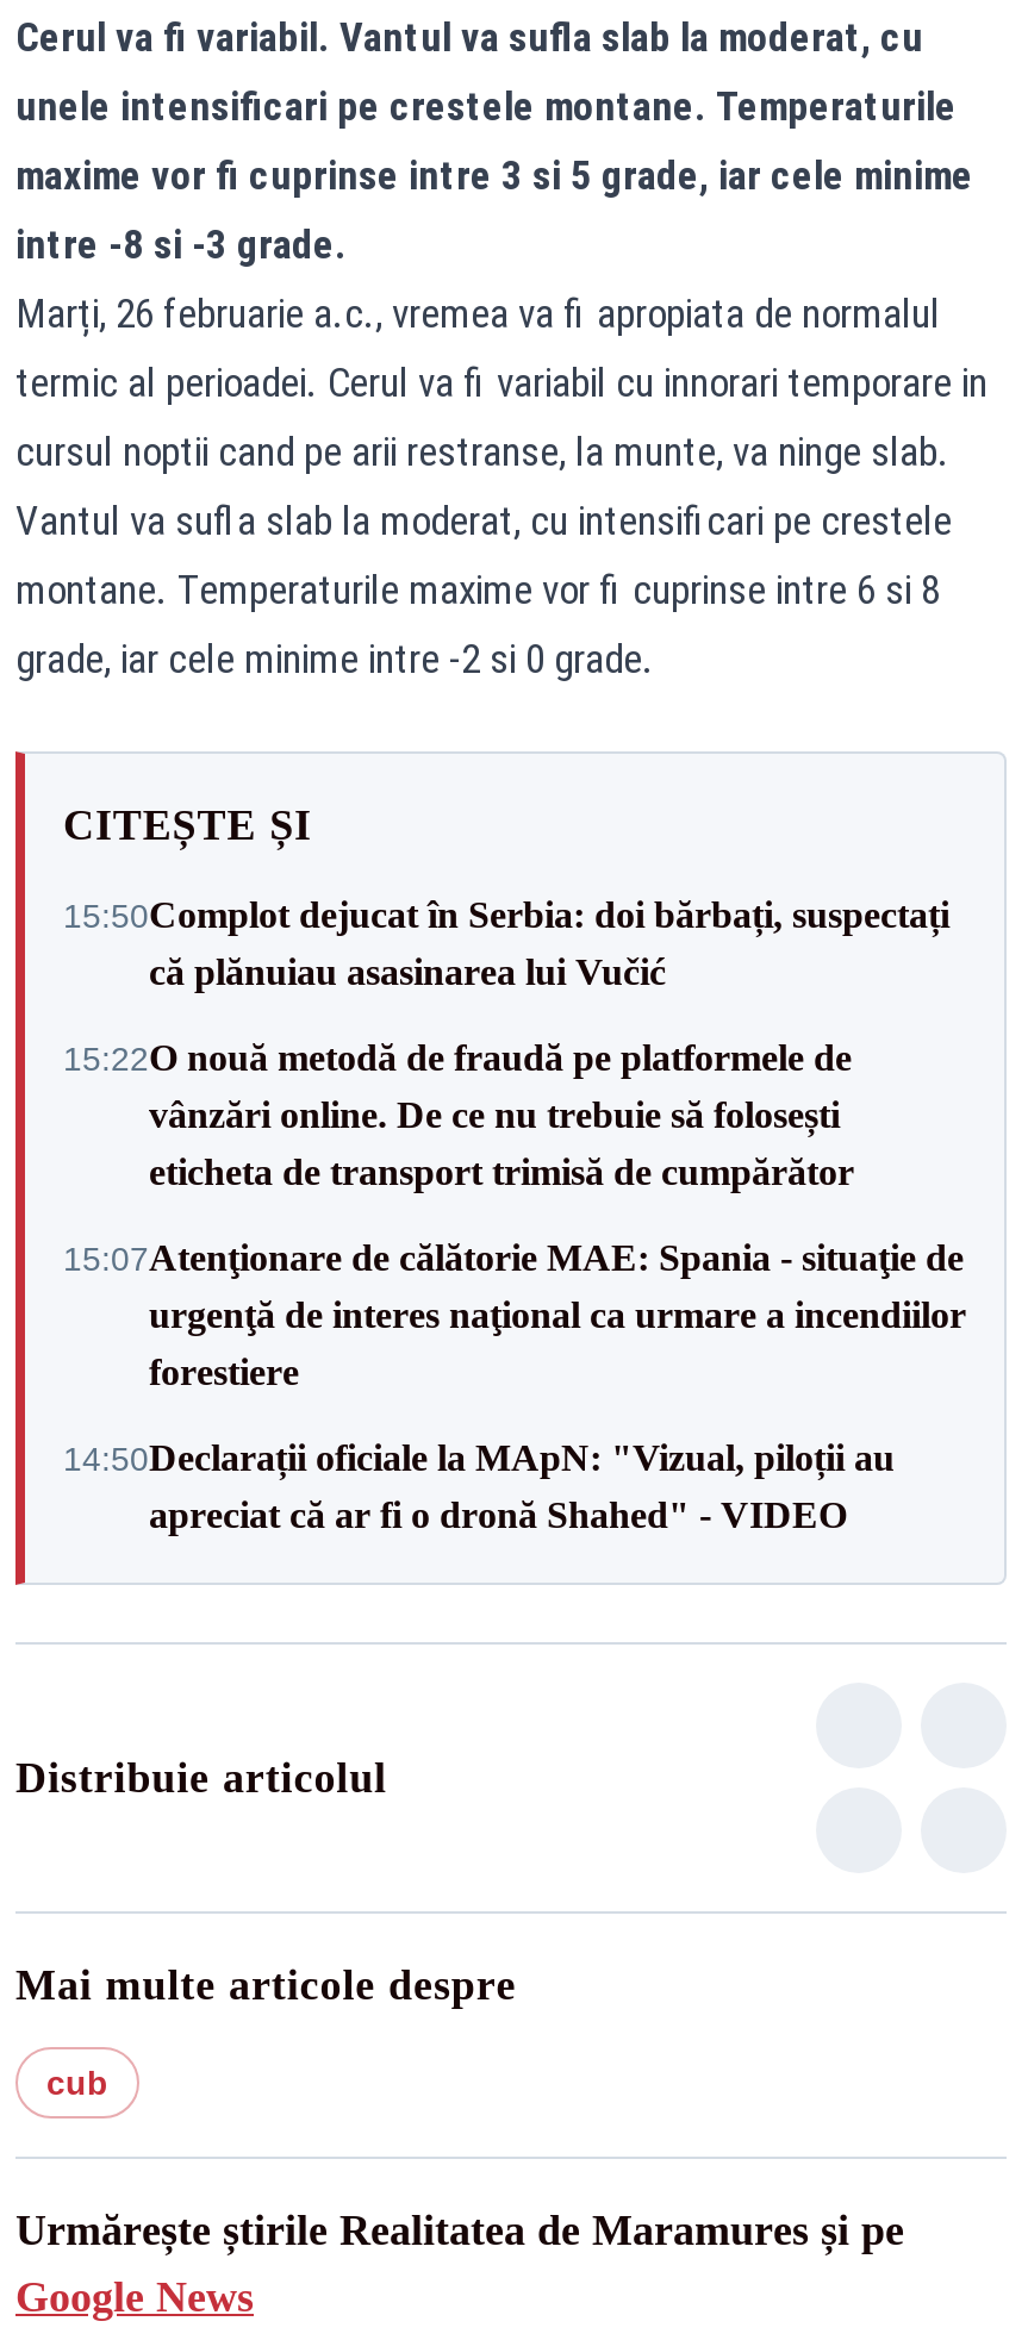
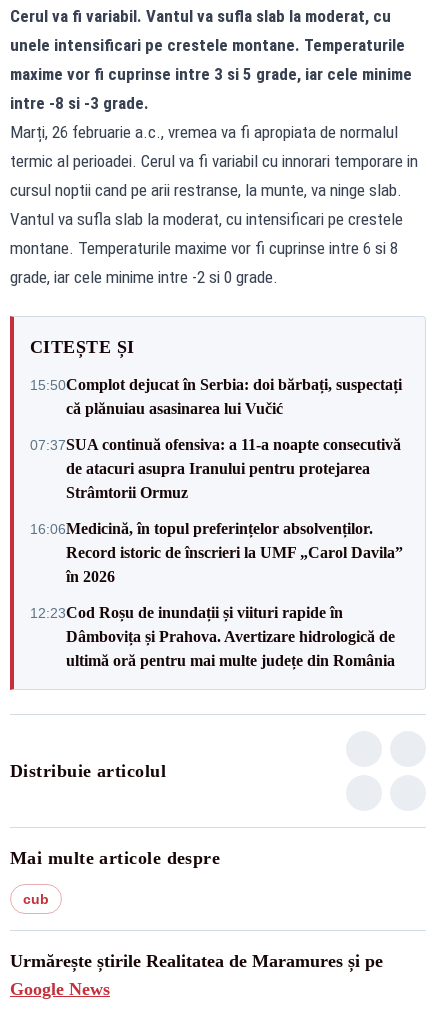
- 15:22O nouă metodă de fraudă pe platformele de
- vânzări online. De ce nu trebuie să folosești
- eticheta de transport trimisă de cumpărător
+ 07:37SUA continuă ofensiva: a 11-a noapte consecutivă
+ de atacuri asupra Iranului pentru protejarea
+ Strâmtorii Ormuz

- 15:07Atenţionare de călătorie MAE: Spania - situaţie de
- urgenţă de interes naţional ca urmare a incendiilor
- forestiere
+ 16:06Medicină, în topul preferințelor absolvenților.
+ Record istoric de înscrieri la UMF „Carol Davila”
+ în 2026

- 14:50Declarații oficiale la MApN: "Vizual, piloții au
- apreciat că ar fi o dronă Shahed" - VIDEO
+ 12:23Cod Roșu de inundații și viituri rapide în
+ Dâmbovița și Prahova. Avertizare hidrologică de
+ ultimă oră pentru mai multe județe din România
